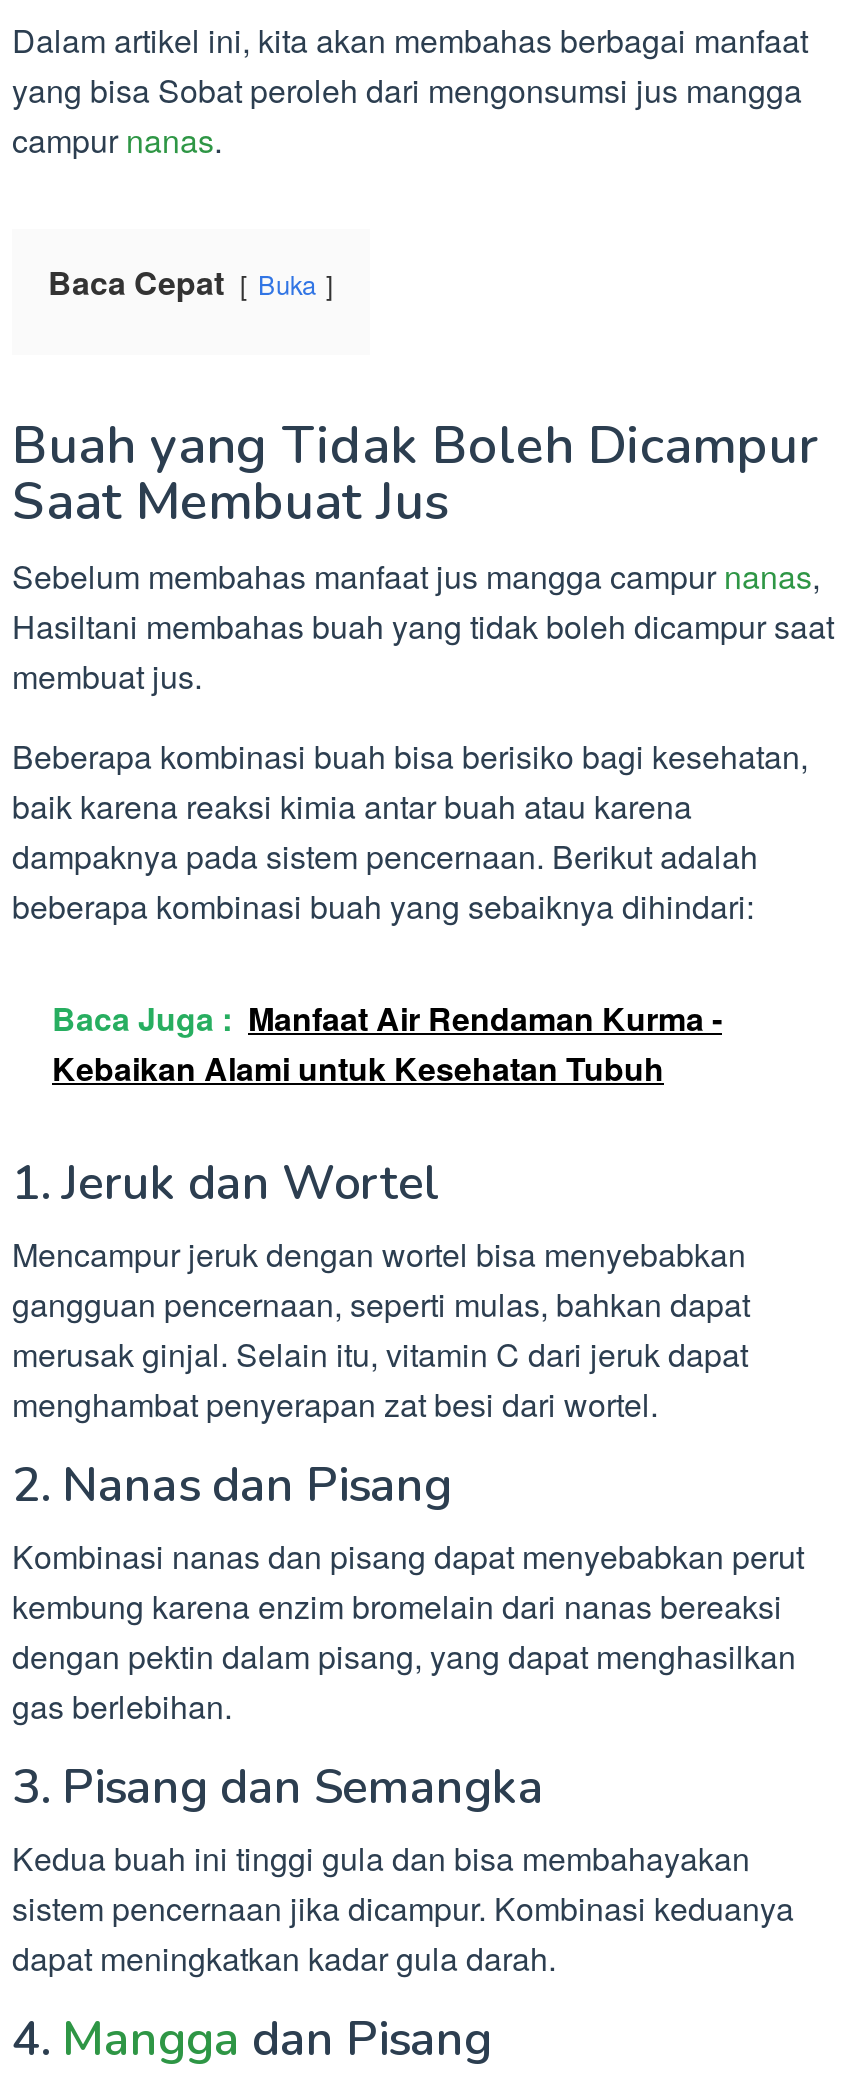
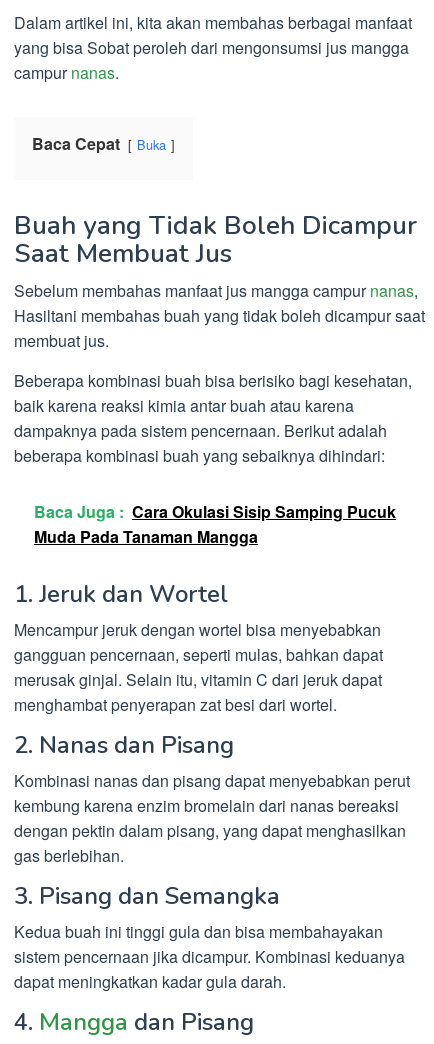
- Baca Juga : Manfaat Air Rendaman Kurma -
- Kebaikan Alami untuk Kesehatan Tubuh
+ Baca Juga : Cara Okulasi Sisip Samping Pucuk
+ Muda Pada Tanaman Mangga
